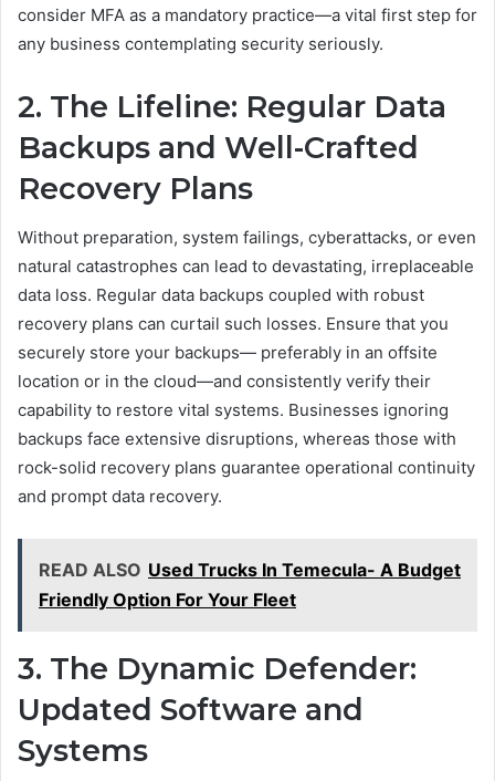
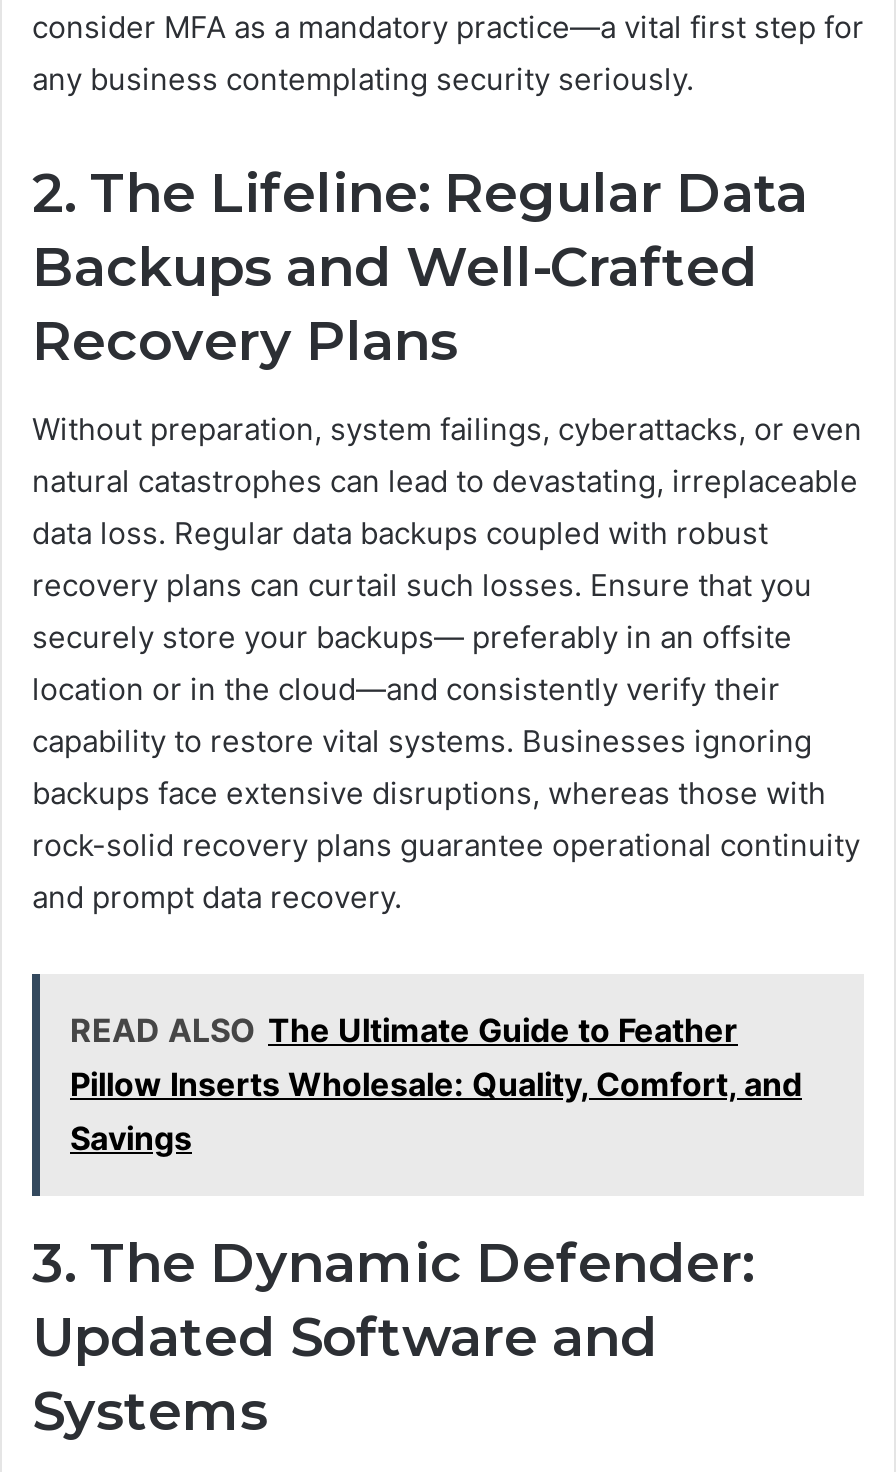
- READ ALSO Used Trucks In Temecula- A Budget
- Friendly Option For Your Fleet
+ READ ALSO The Ultimate Guide to Feather
+ Pillow Inserts Wholesale: Quality, Comfort, and
+ Savings
